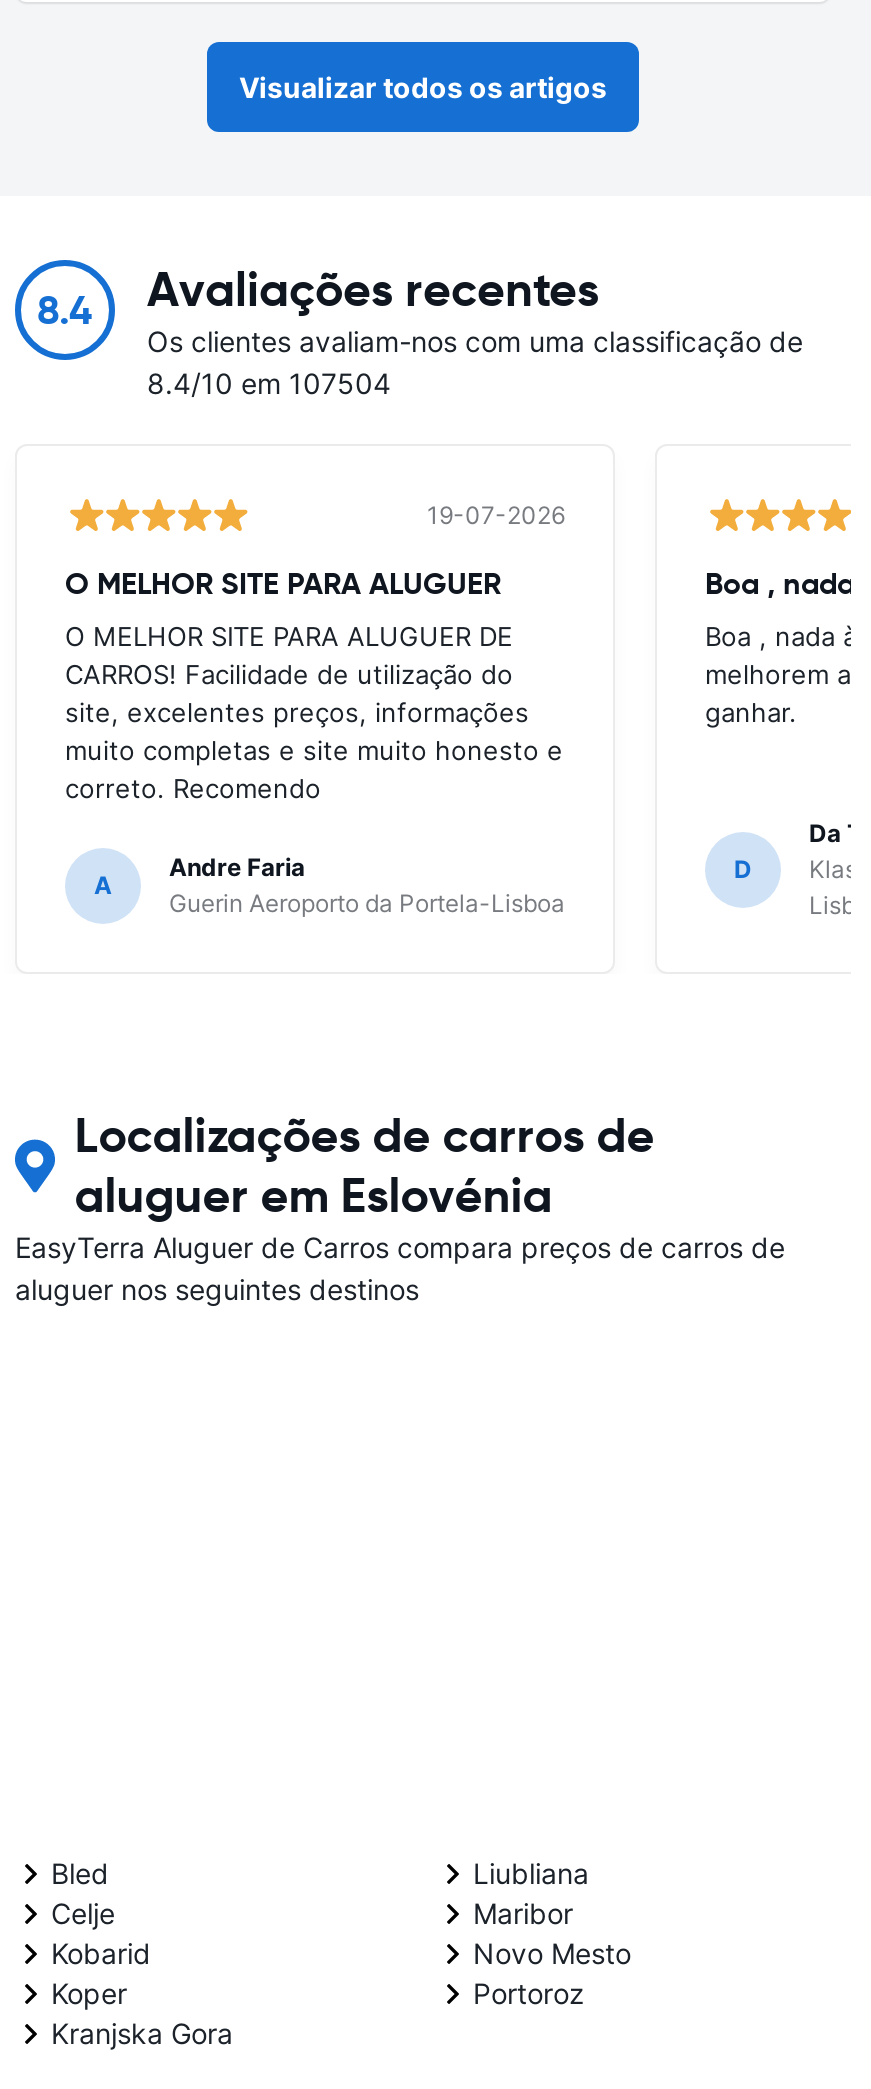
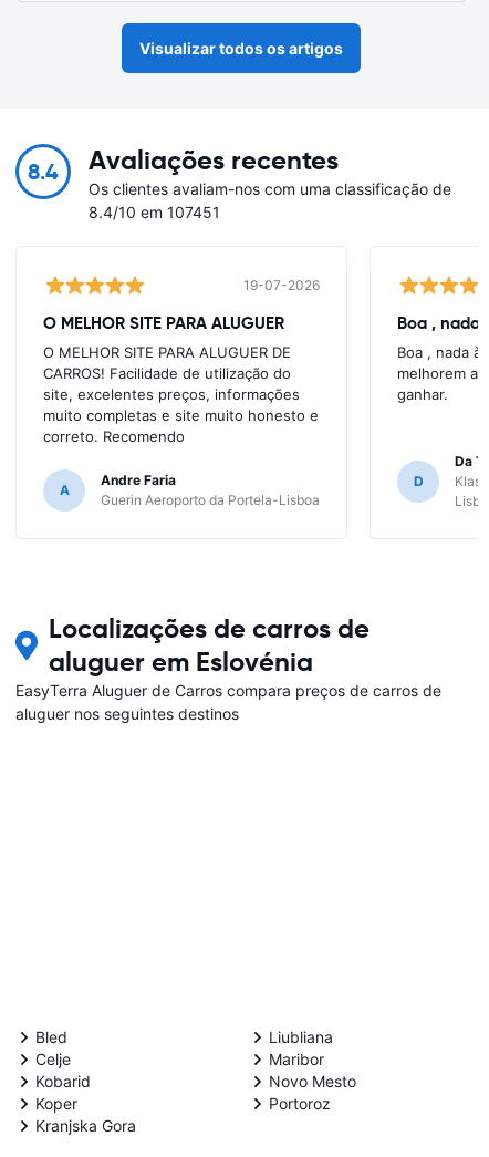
- 8.4/10 em 107504
+ 8.4/10 em 107451
